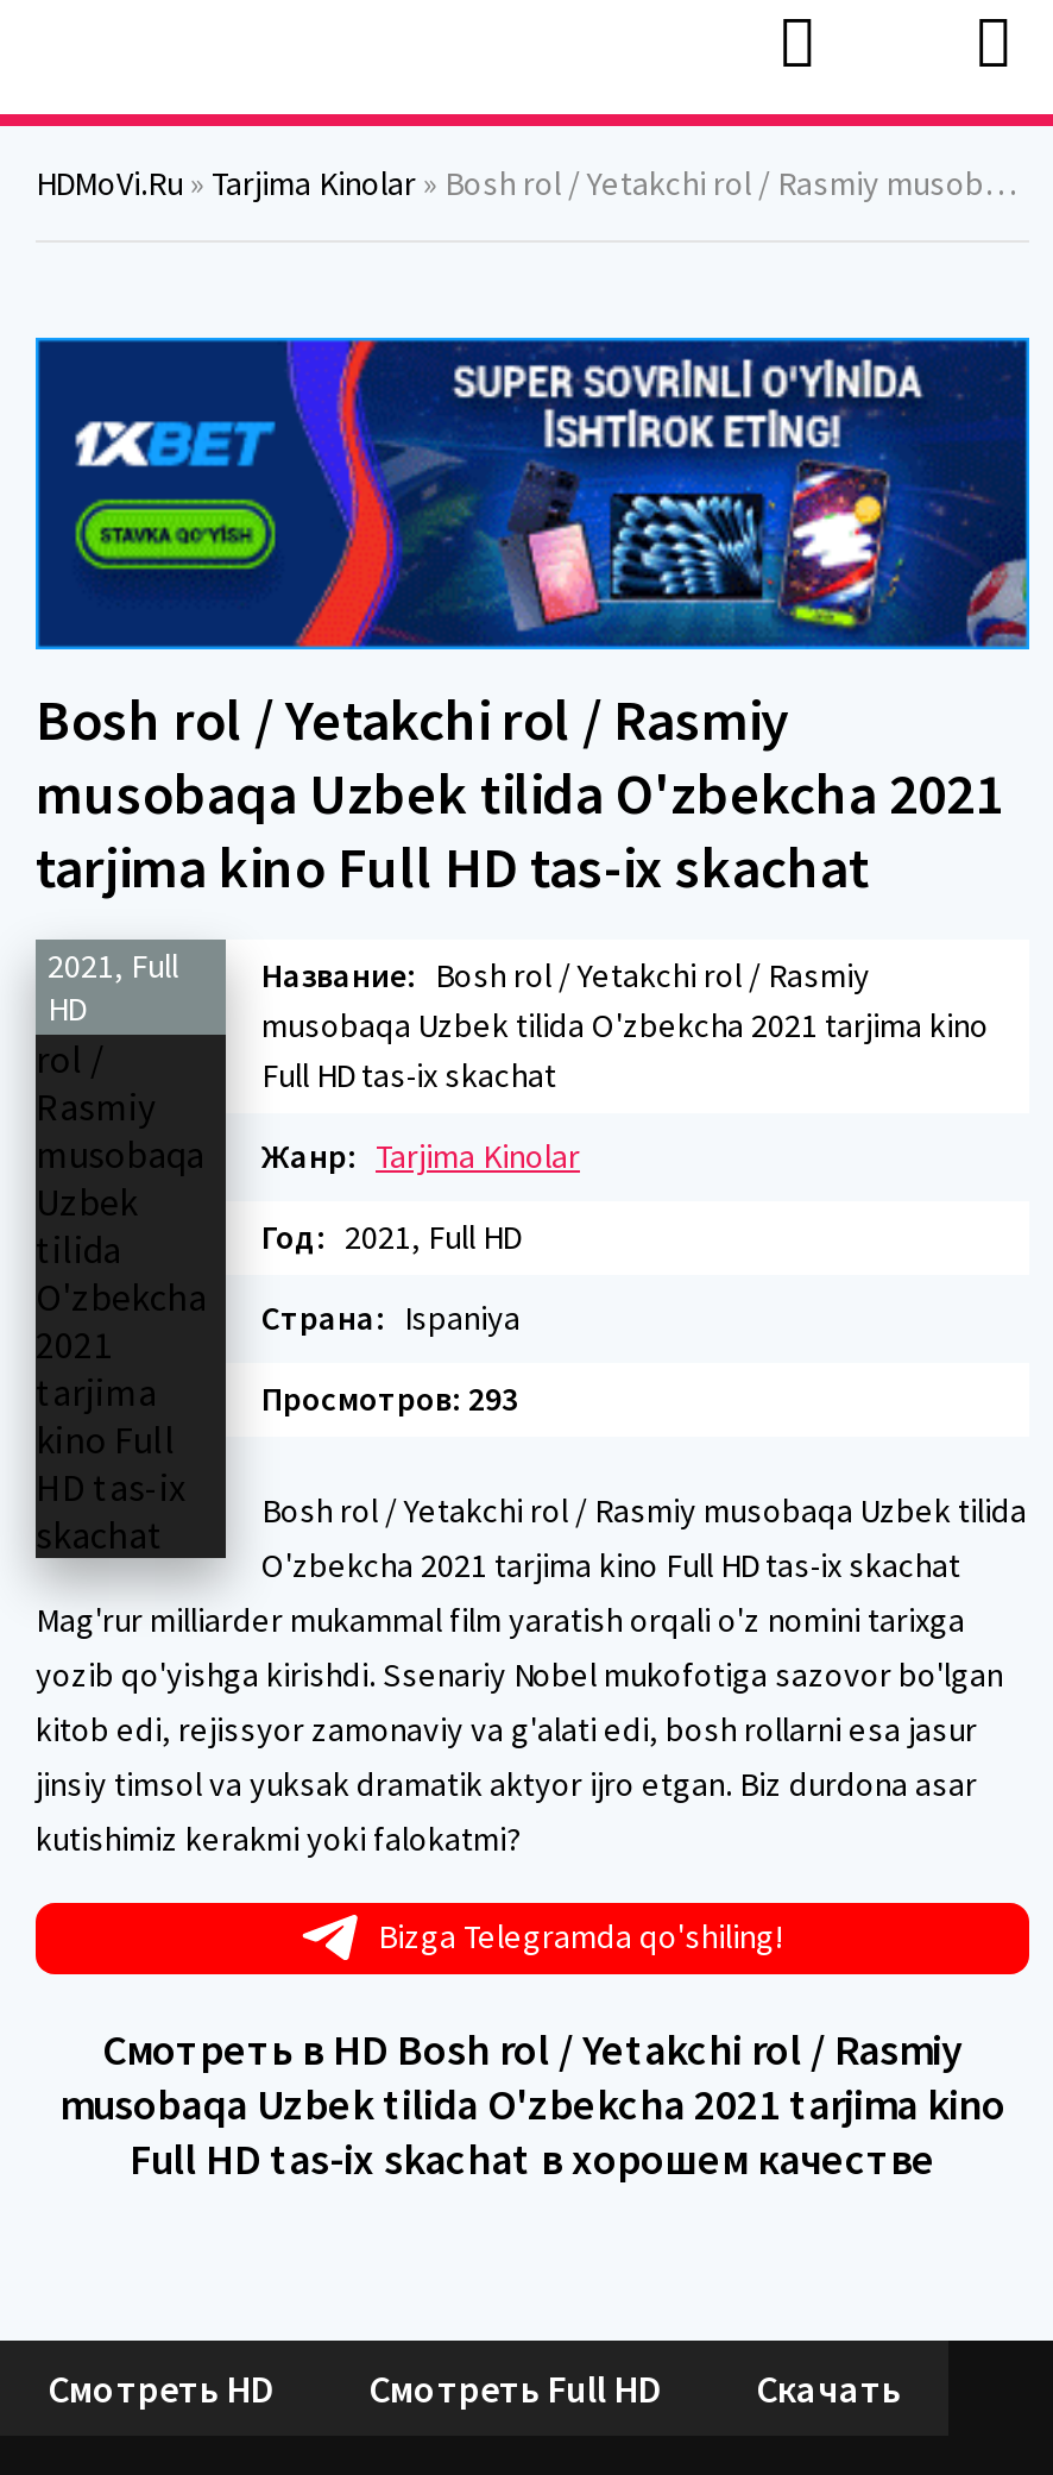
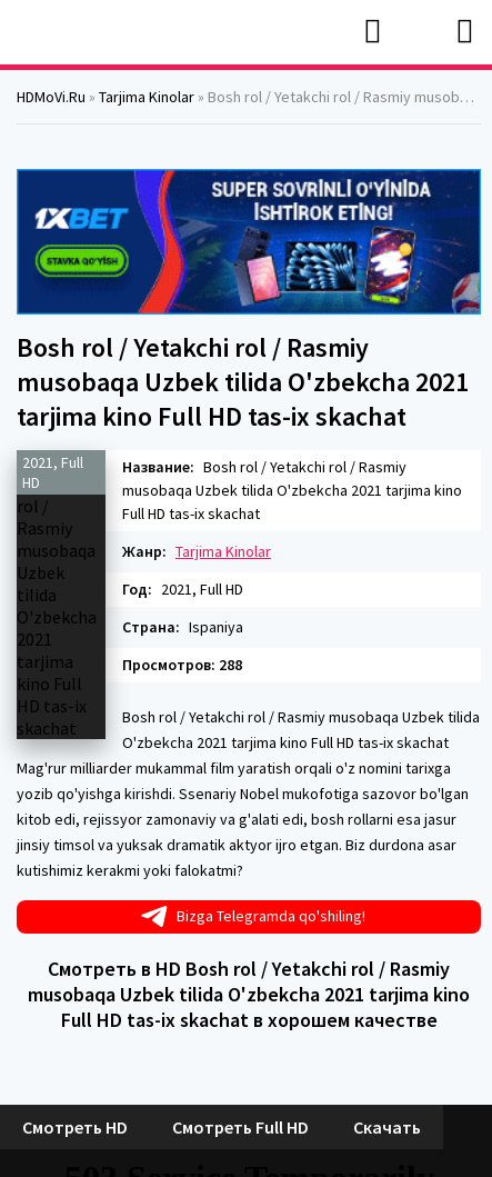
- Просмотров: 293
+ Просмотров: 288
